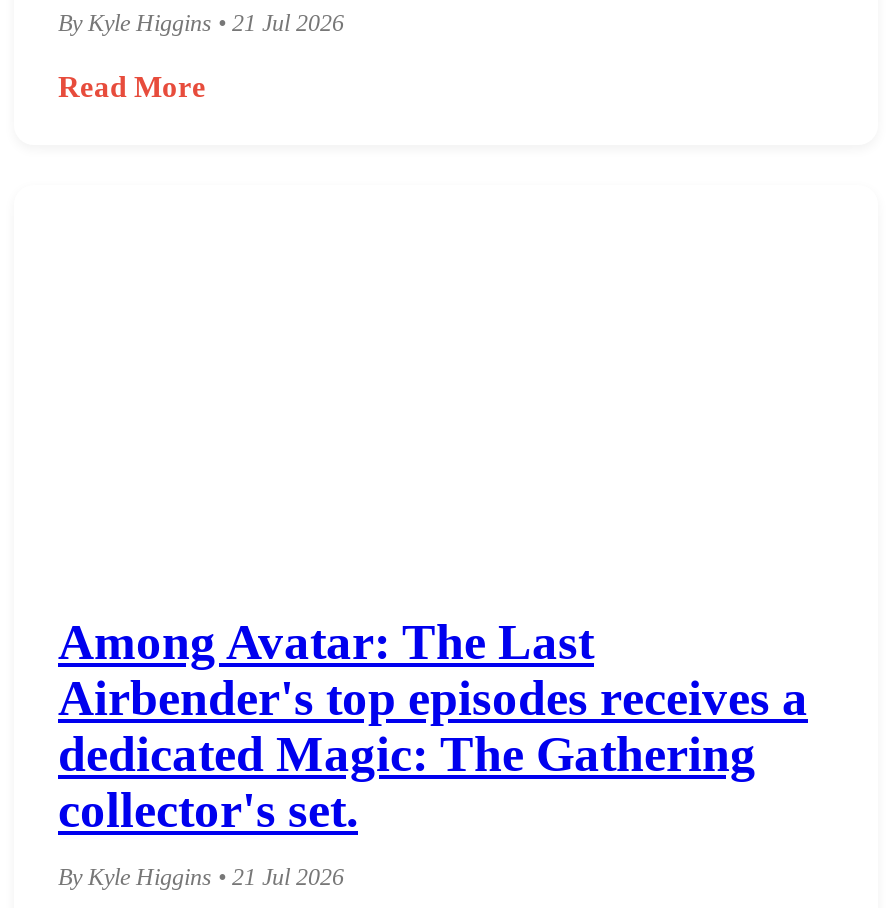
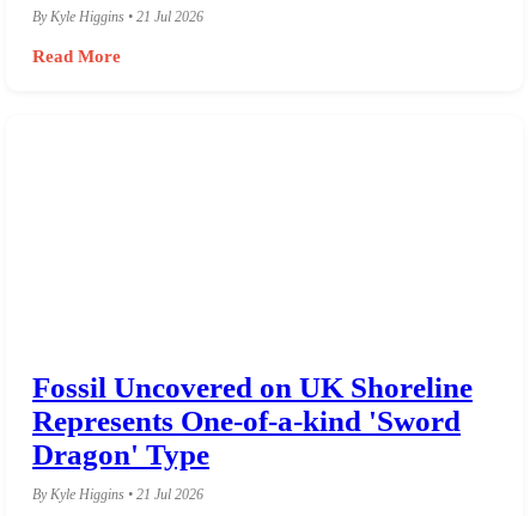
- Among Avatar: The Last
- Airbender's top episodes receives a
- dedicated Magic: The Gathering
- collector's set.
+ Fossil Uncovered on UK Shoreline
+ Represents One-of-a-kind 'Sword
+ Dragon' Type
